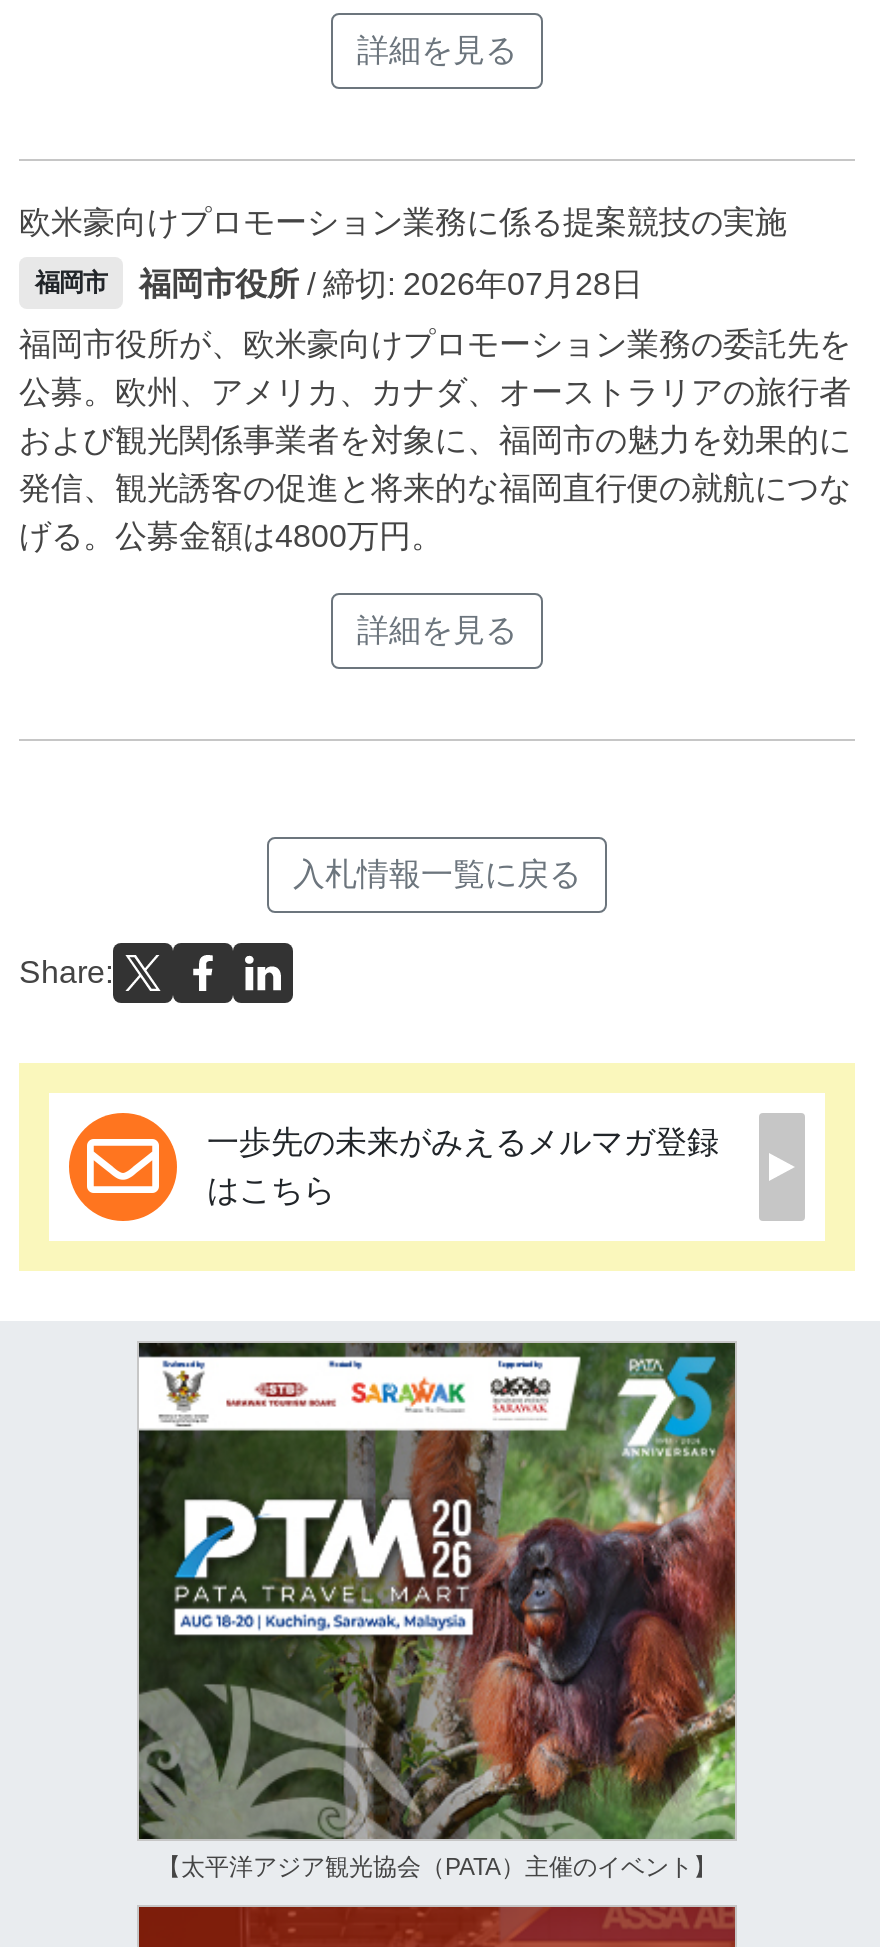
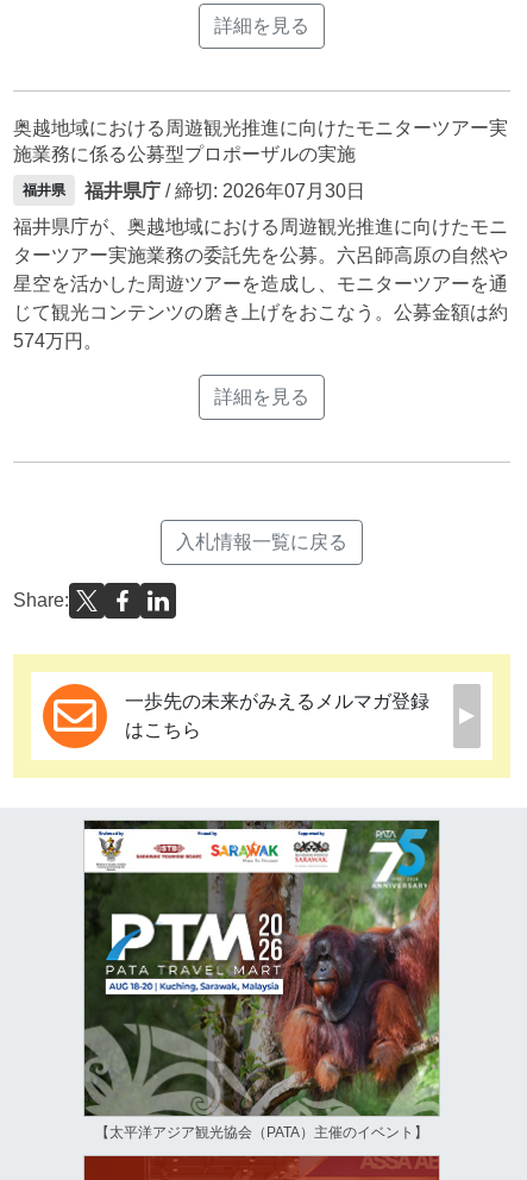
- 欧米豪向けプロモーション業務に係る提案競技の実施
+ 奥越地域における周遊観光推進に向けたモニターツアー実
+ 施業務に係る公募型プロポーザルの実施

- 福岡市
- 福岡市役所/ 締切: 2026年07月28日
+ 福井県
+ 福井県庁/ 締切: 2026年07月30日

- 福岡市役所が、欧米豪向けプロモーション業務の委託先を
- 公募。欧州、アメリカ、カナダ、オーストラリアの旅行者
- および観光関係事業者を対象に、福岡市の魅力を効果的に
- 発信、観光誘客の促進と将来的な福岡直行便の就航につな
- げる。公募金額は4800万円。
+ 福井県庁が、奥越地域における周遊観光推進に向けたモニ
+ ターツアー実施業務の委託先を公募。六呂師高原の自然や
+ 星空を活かした周遊ツアーを造成し、モニターツアーを通
+ じて観光コンテンツの磨き上げをおこなう。公募金額は約
+ 574万円。
